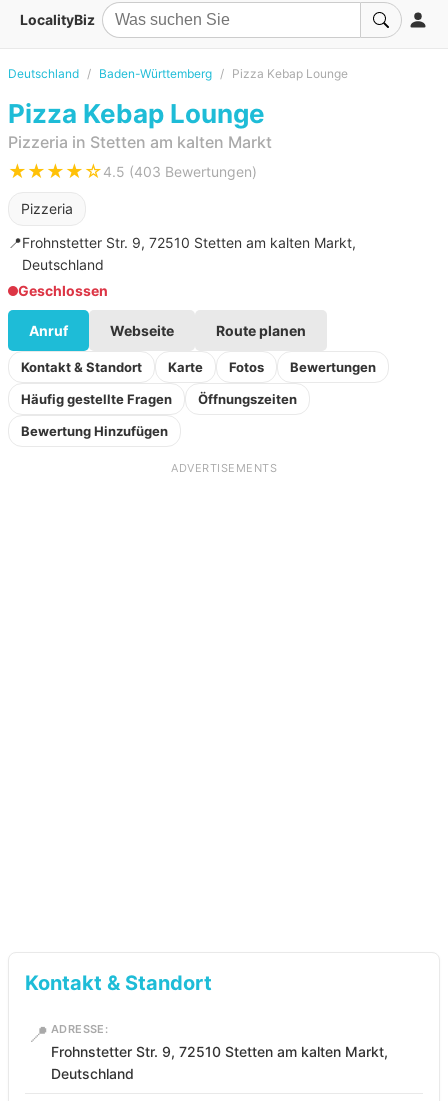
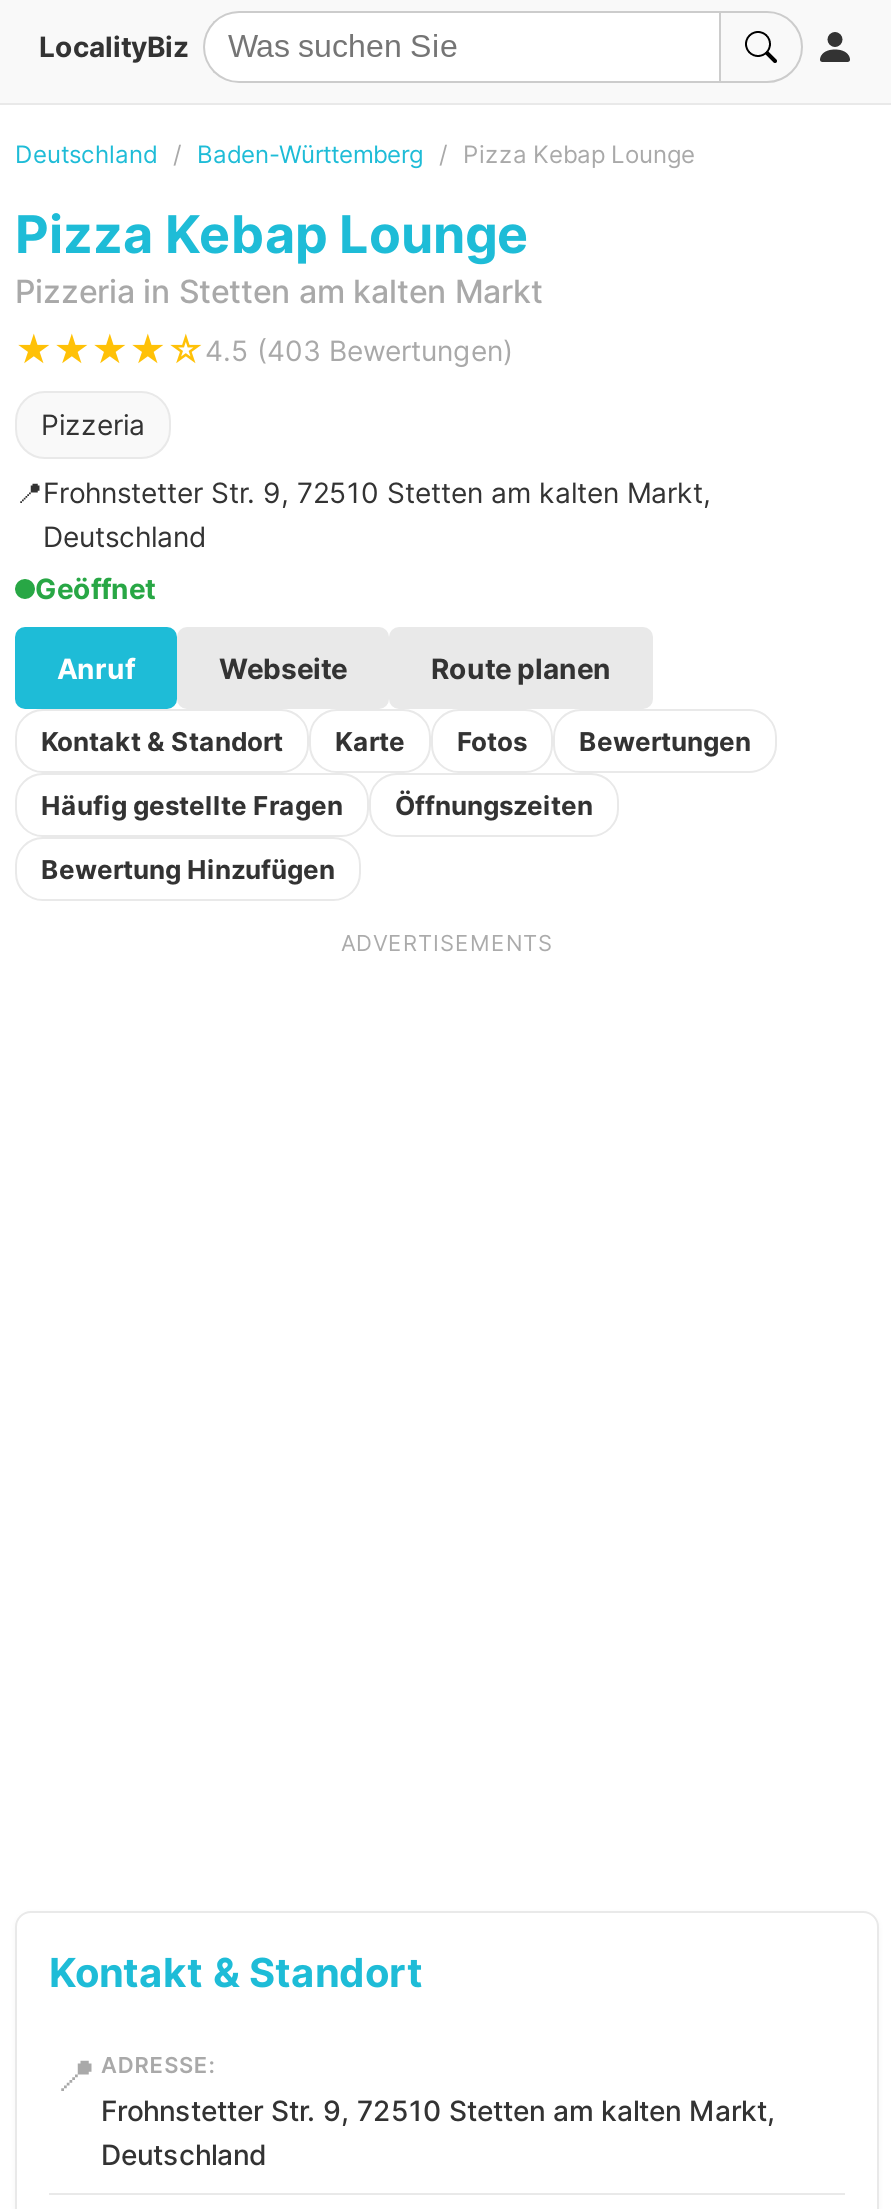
- Geschlossen
+ Geöffnet
